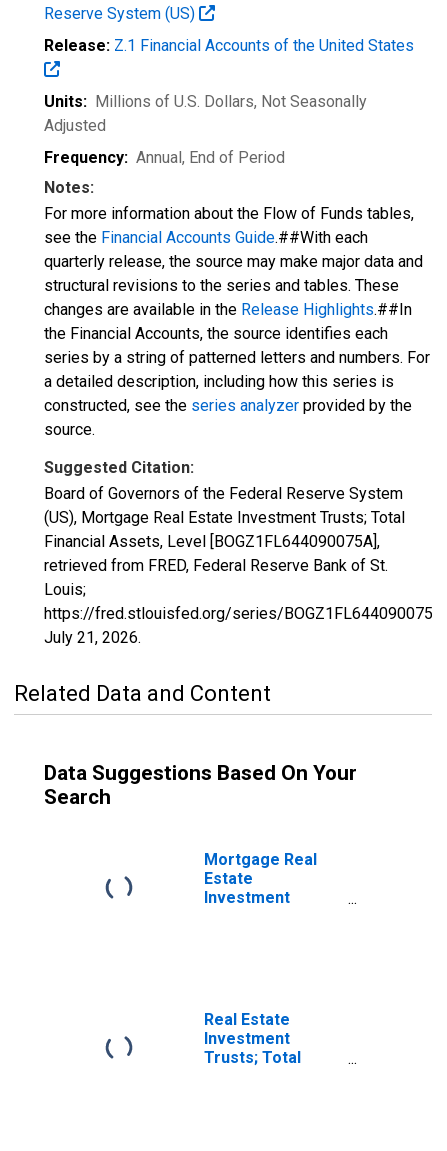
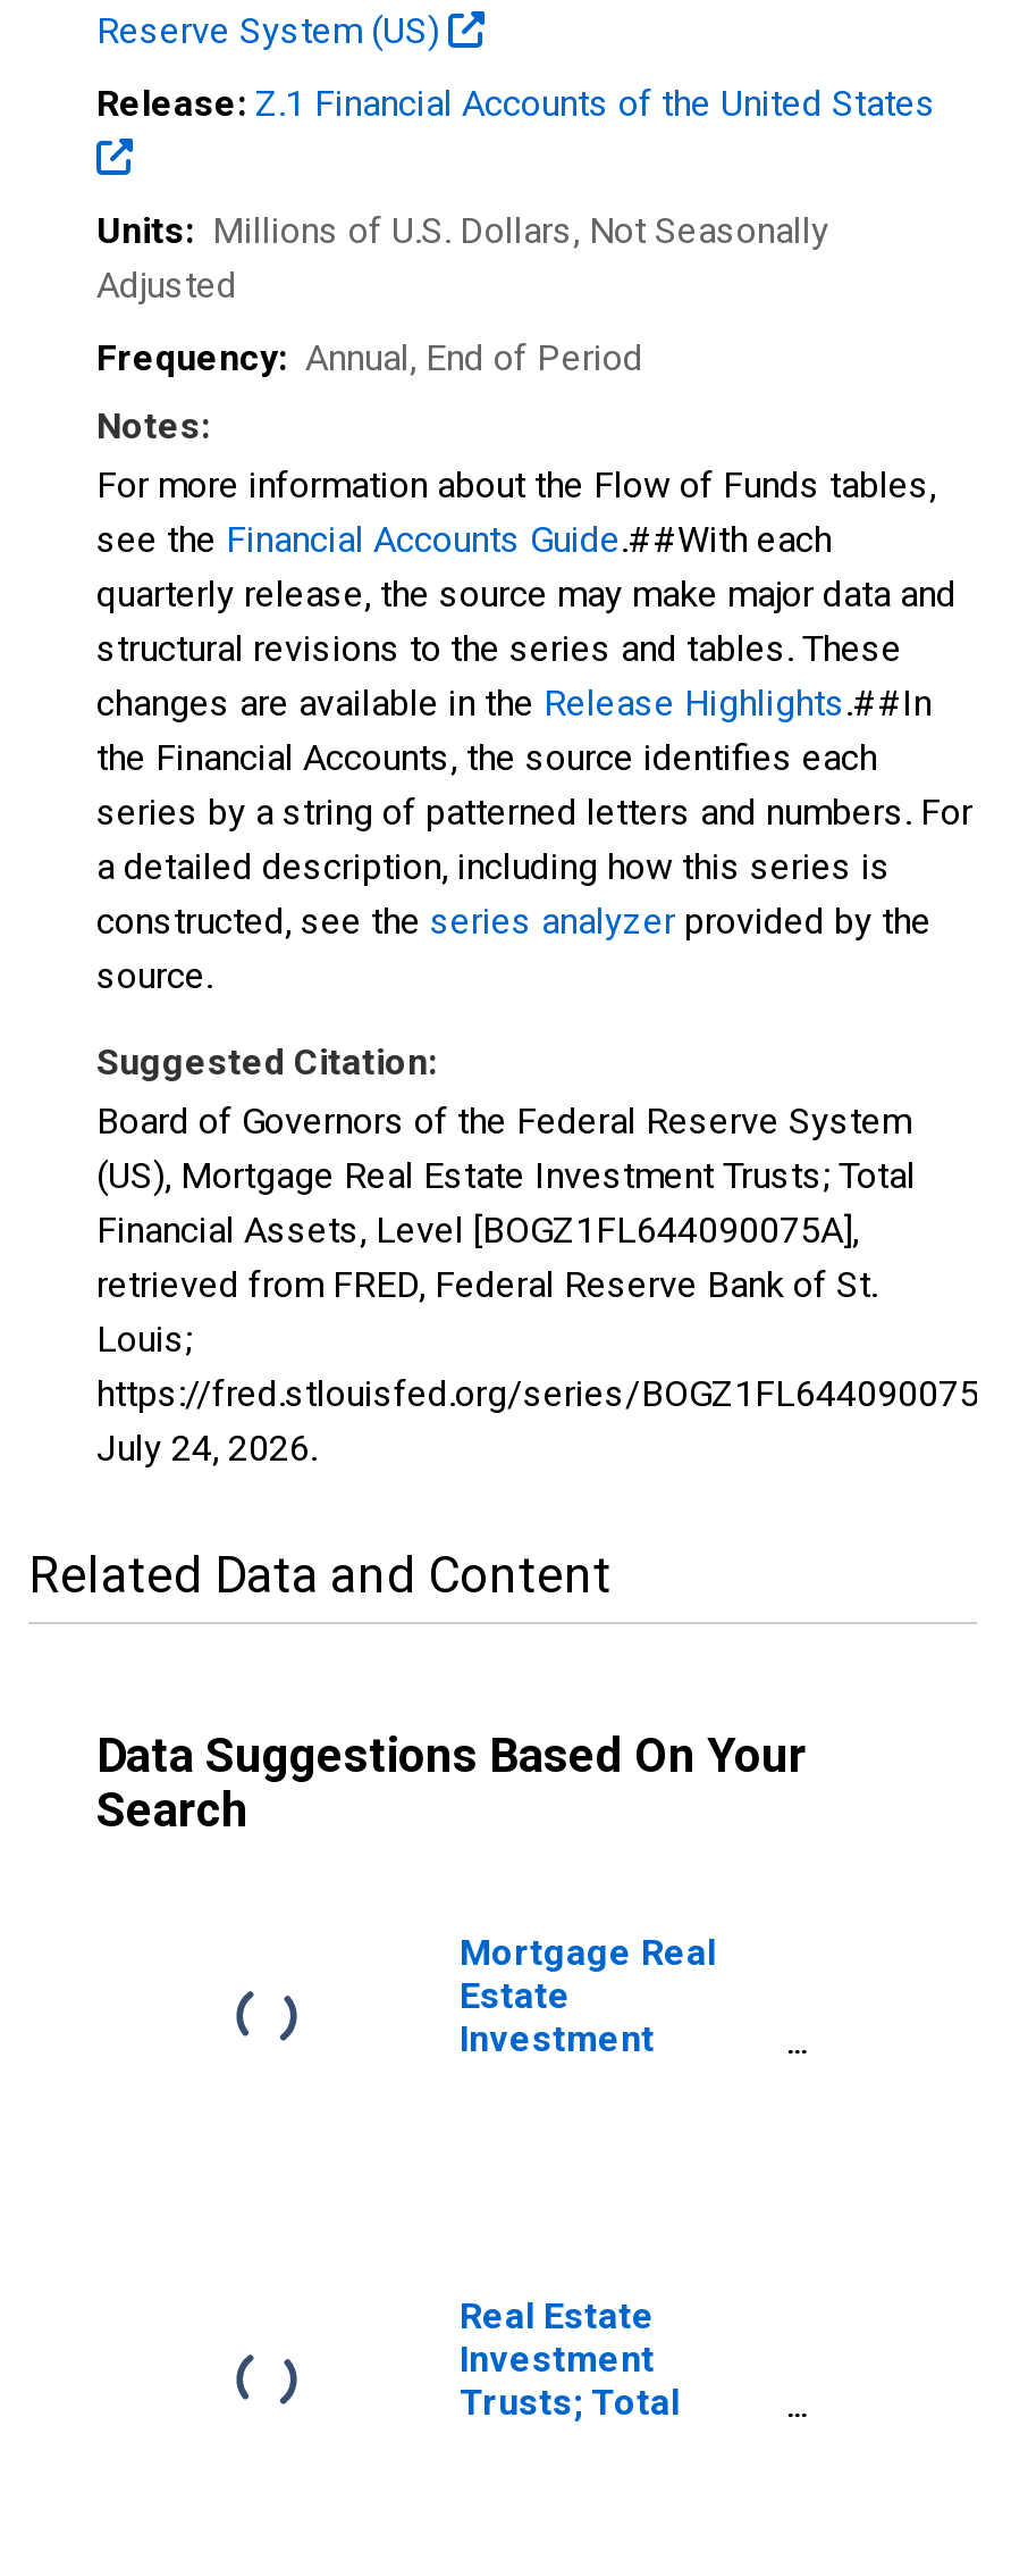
- July 21, 2026.
+ July 24, 2026.
